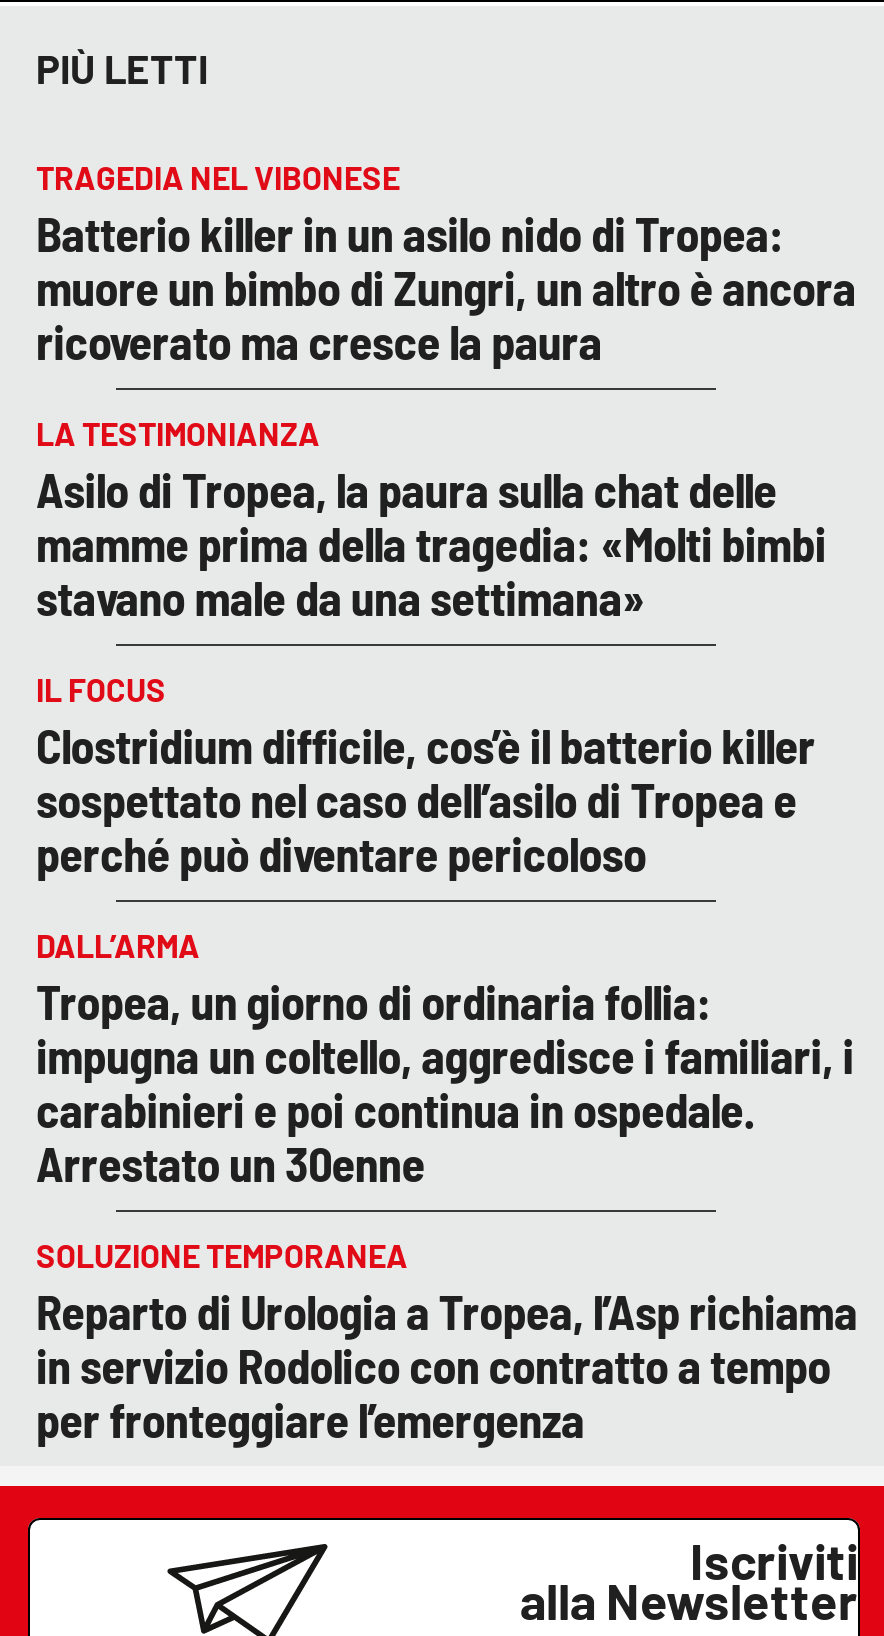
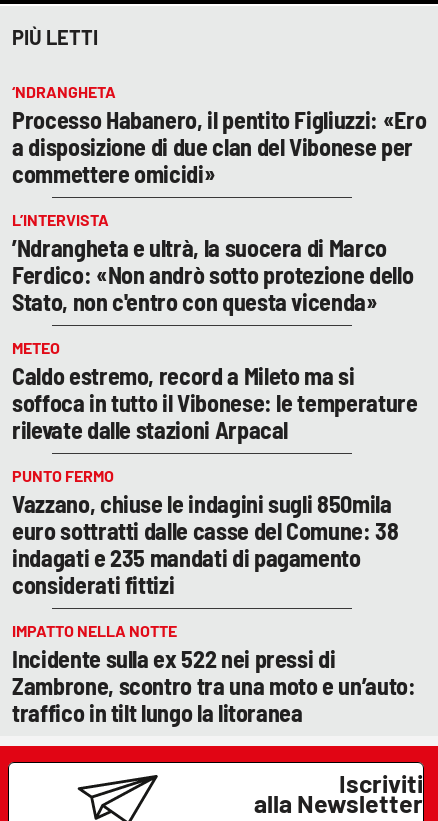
- TRAGEDIA NEL VIBONESE
- Batterio killer in un asilo nido di Tropea:
- muore un bimbo di Zungri, un altro è ancora
- ricoverato ma cresce la paura
+ ‘NDRANGHETA
+ Processo Habanero, il pentito Figliuzzi: «Ero
+ a disposizione di due clan del Vibonese per
+ commettere omicidi»

- LA TESTIMONIANZA
- Asilo di Tropea, la paura sulla chat delle
- mamme prima della tragedia: «Molti bimbi
- stavano male da una settimana»
+ L’INTERVISTA
+ ’Ndrangheta e ultrà, la suocera di Marco
+ Ferdico: «Non andrò sotto protezione dello
+ Stato, non c'entro con questa vicenda»

- IL FOCUS
- Clostridium difficile, cos’è il batterio killer
- sospettato nel caso dell’asilo di Tropea e
- perché può diventare pericoloso
+ METEO
+ Caldo estremo, record a Mileto ma si
+ soffoca in tutto il Vibonese: le temperature
+ rilevate dalle stazioni Arpacal

- DALL’ARMA
- Tropea, un giorno di ordinaria follia:
- impugna un coltello, aggredisce i familiari, i
- carabinieri e poi continua in ospedale.
- Arrestato un 30enne
+ PUNTO FERMO
+ Vazzano, chiuse le indagini sugli 850mila
+ euro sottratti dalle casse del Comune: 38
+ indagati e 235 mandati di pagamento
+ considerati fittizi

- SOLUZIONE TEMPORANEA
- Reparto di Urologia a Tropea, l’Asp richiama
- in servizio Rodolico con contratto a tempo
- per fronteggiare l’emergenza
+ IMPATTO NELLA NOTTE
+ Incidente sulla ex 522 nei pressi di
+ Zambrone, scontro tra una moto e un’auto:
+ traffico in tilt lungo la litoranea
